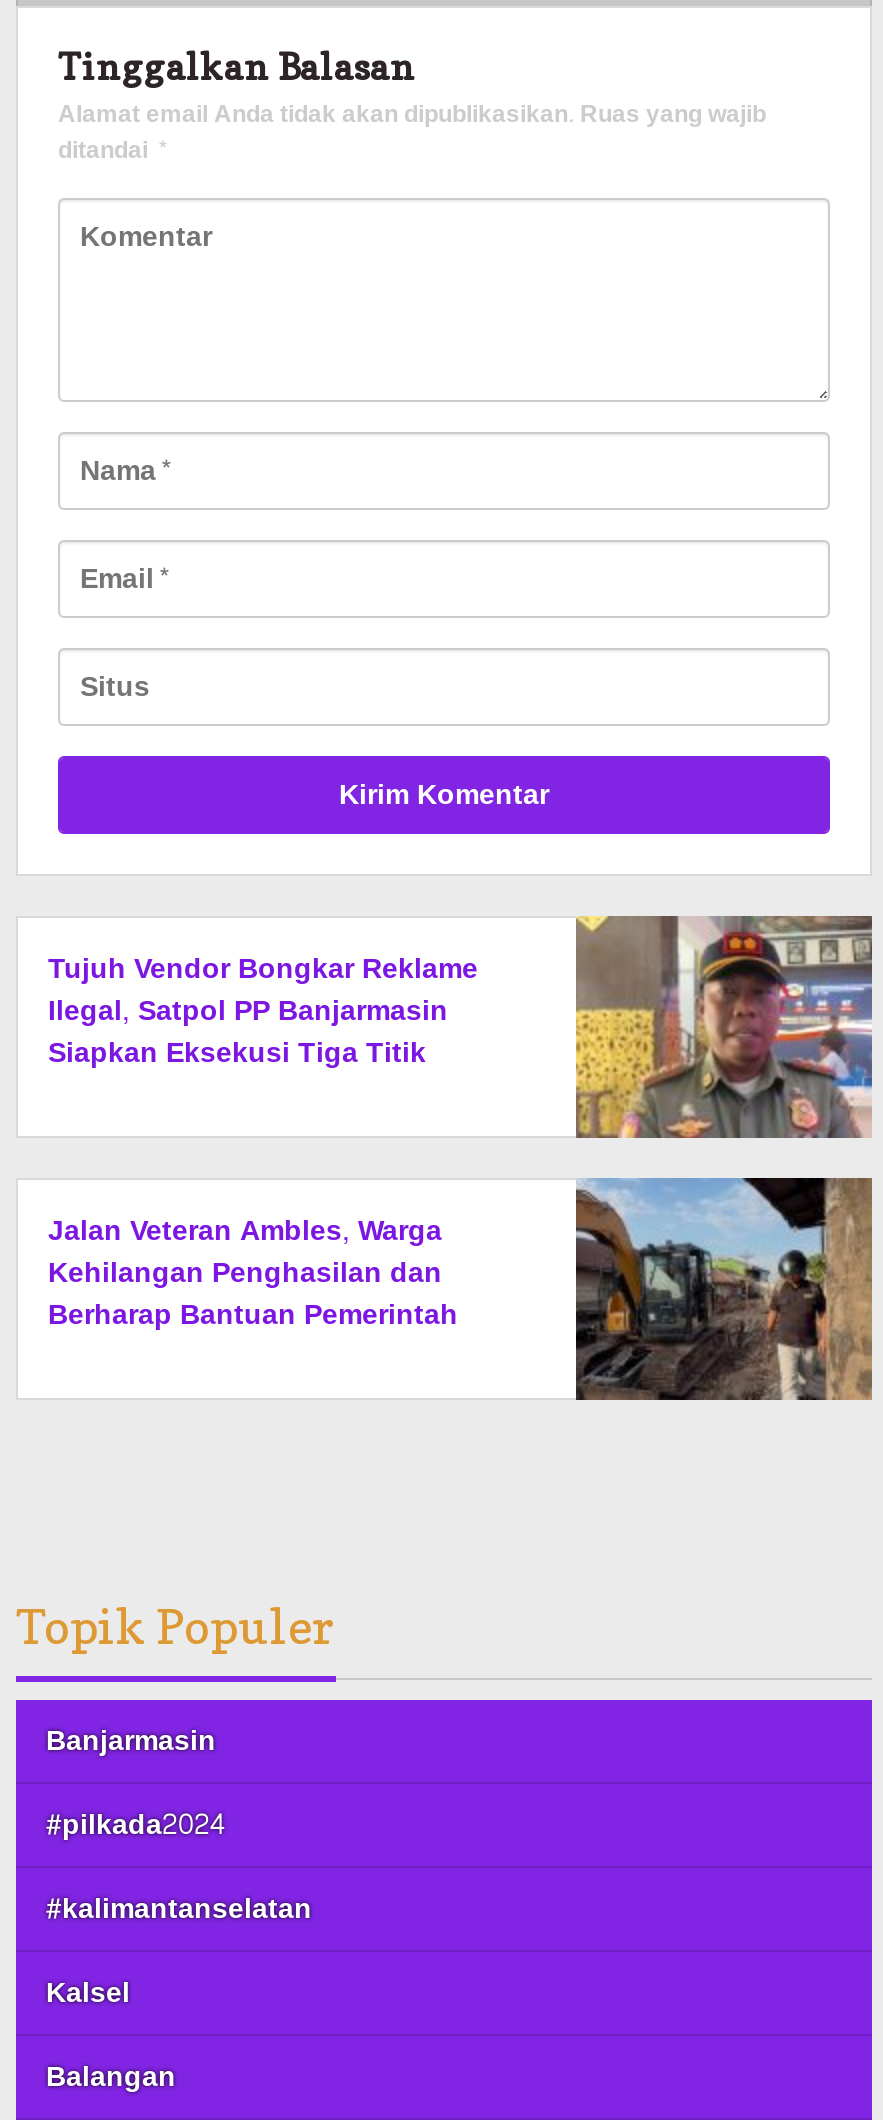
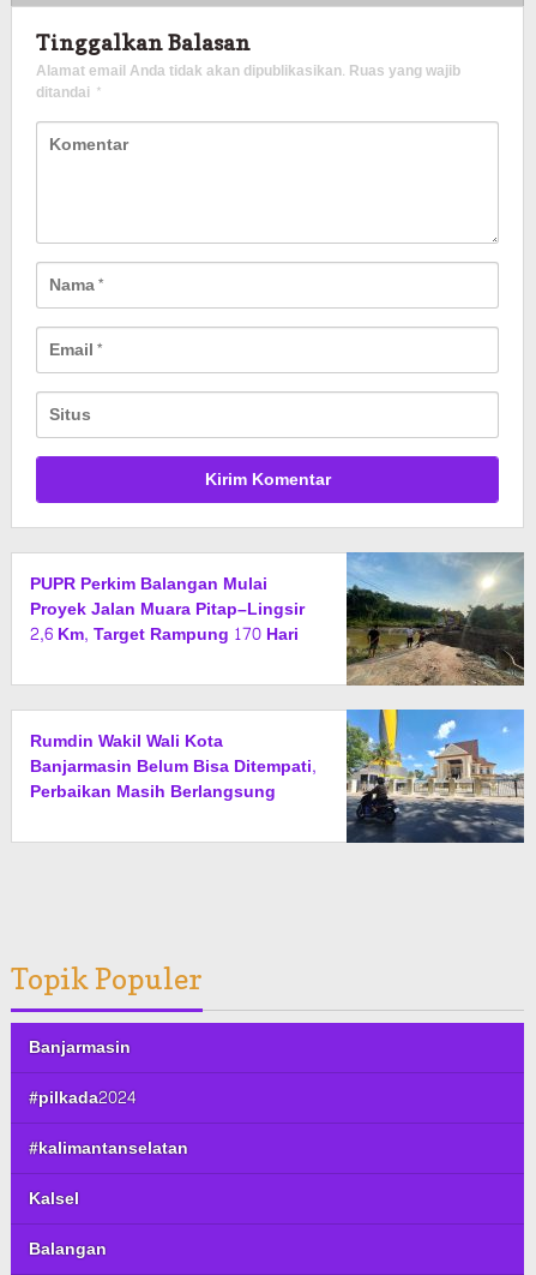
- [image]
+ [image]

- Tujuh Vendor Bongkar Reklame
- Ilegal, Satpol PP Banjarmasin
- Siapkan Eksekusi Tiga Titik
+ PUPR Perkim Balangan Mulai
+ Proyek Jalan Muara Pitap–Lingsir
+ 2,6 Km, Target Rampung 170 Hari

- [image]
+ [image]

- Jalan Veteran Ambles, Warga
- Kehilangan Penghasilan dan
- Berharap Bantuan Pemerintah
+ Rumdin Wakil Wali Kota
+ Banjarmasin Belum Bisa Ditempati,
+ Perbaikan Masih Berlangsung
